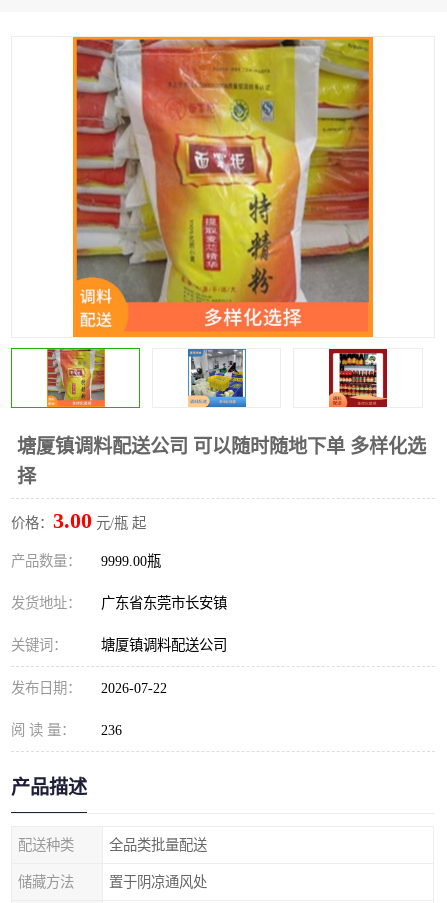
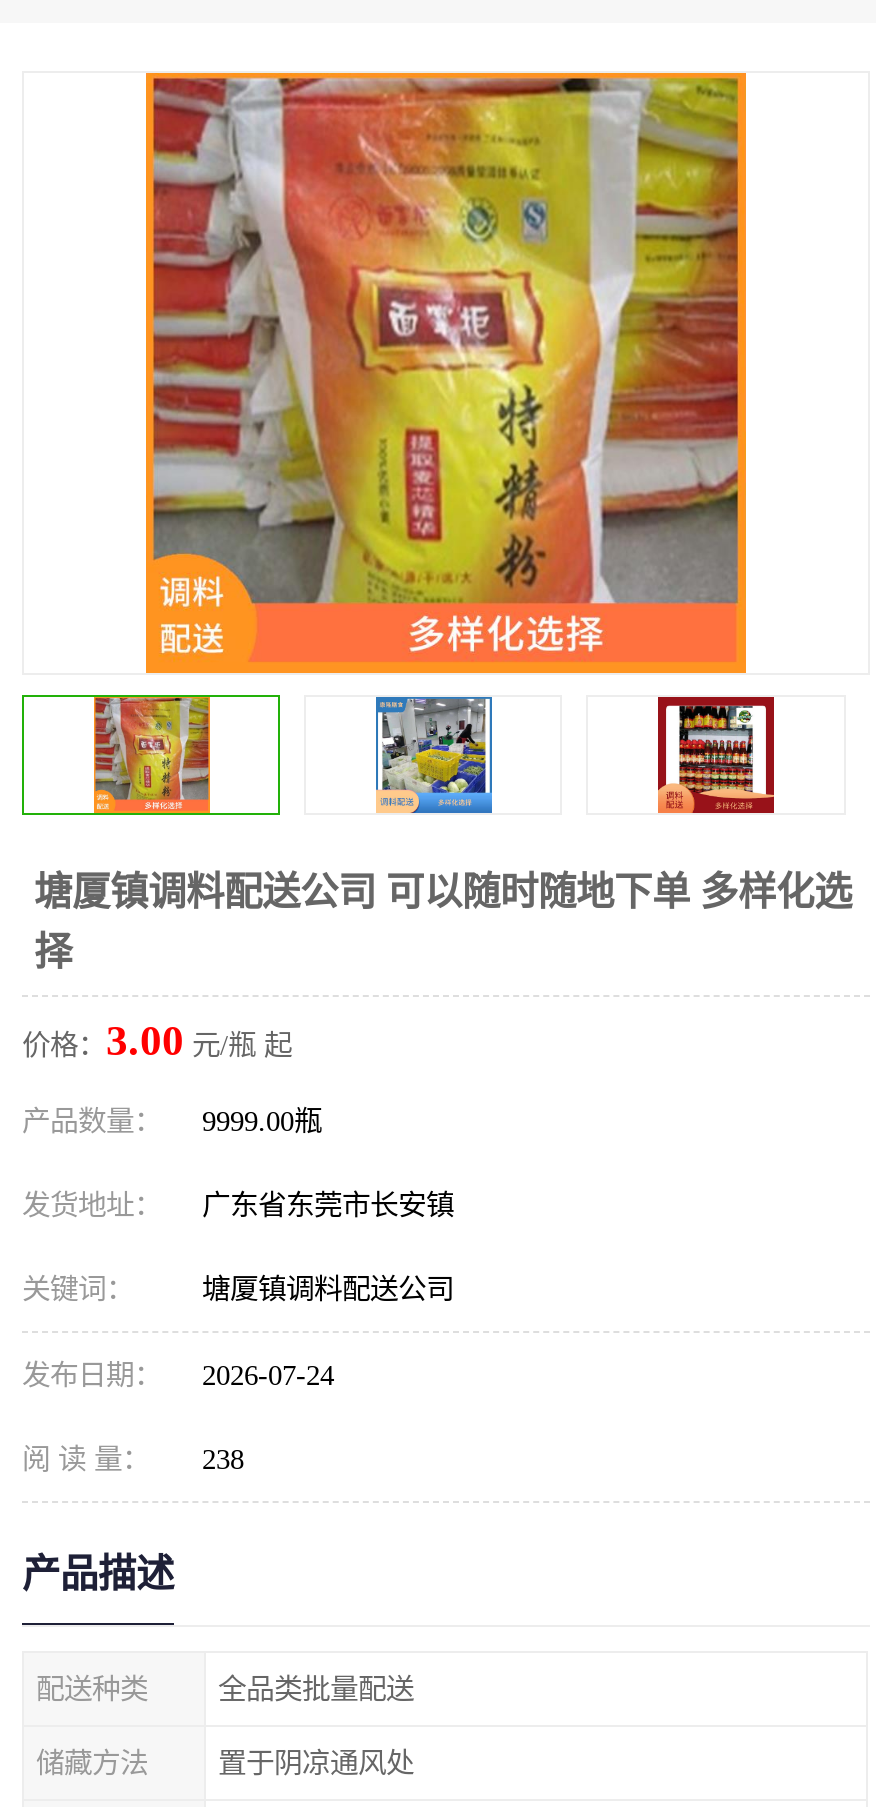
- 发布日期： 2026-07-22
+ 发布日期： 2026-07-24

- 阅 读 量： 236
+ 阅 读 量： 238
